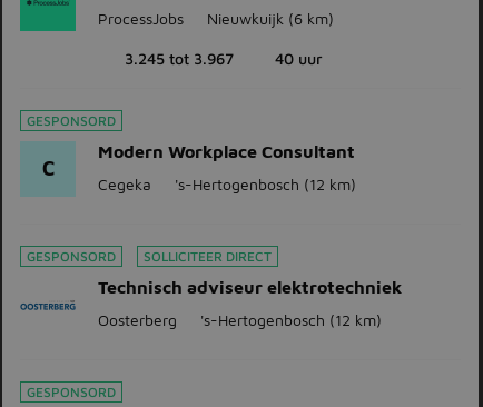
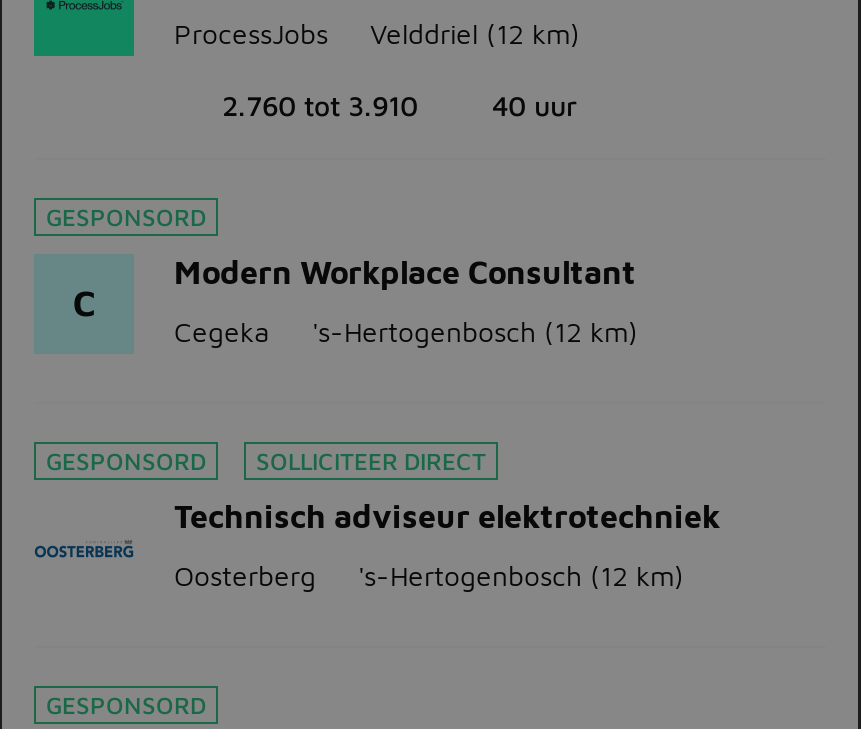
- Nieuwkuijk (6 km)
+ Velddriel (12 km)

- 3.245 tot 3.967
+ 2.760 tot 3.910
